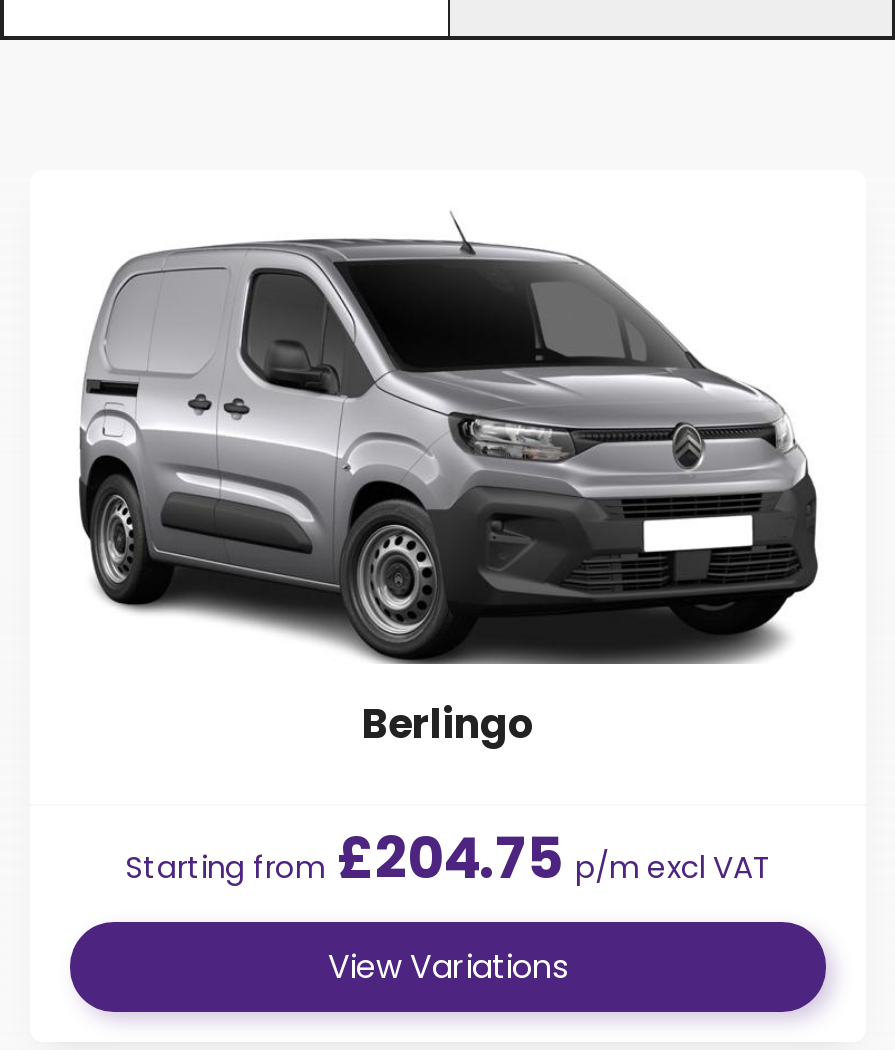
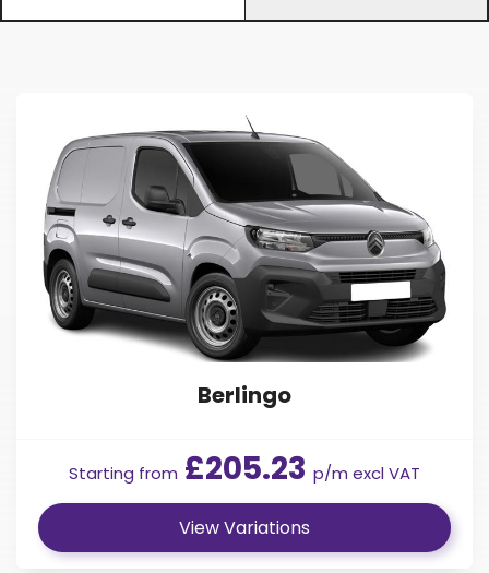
- Starting from £204.75 p/m excl VAT
+ Starting from £205.23 p/m excl VAT
